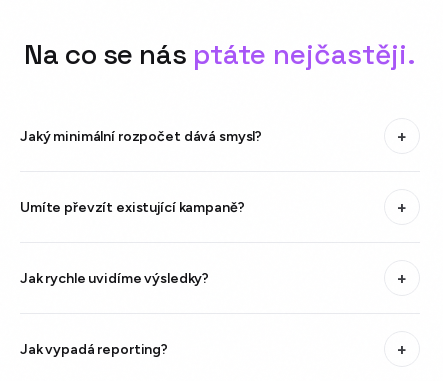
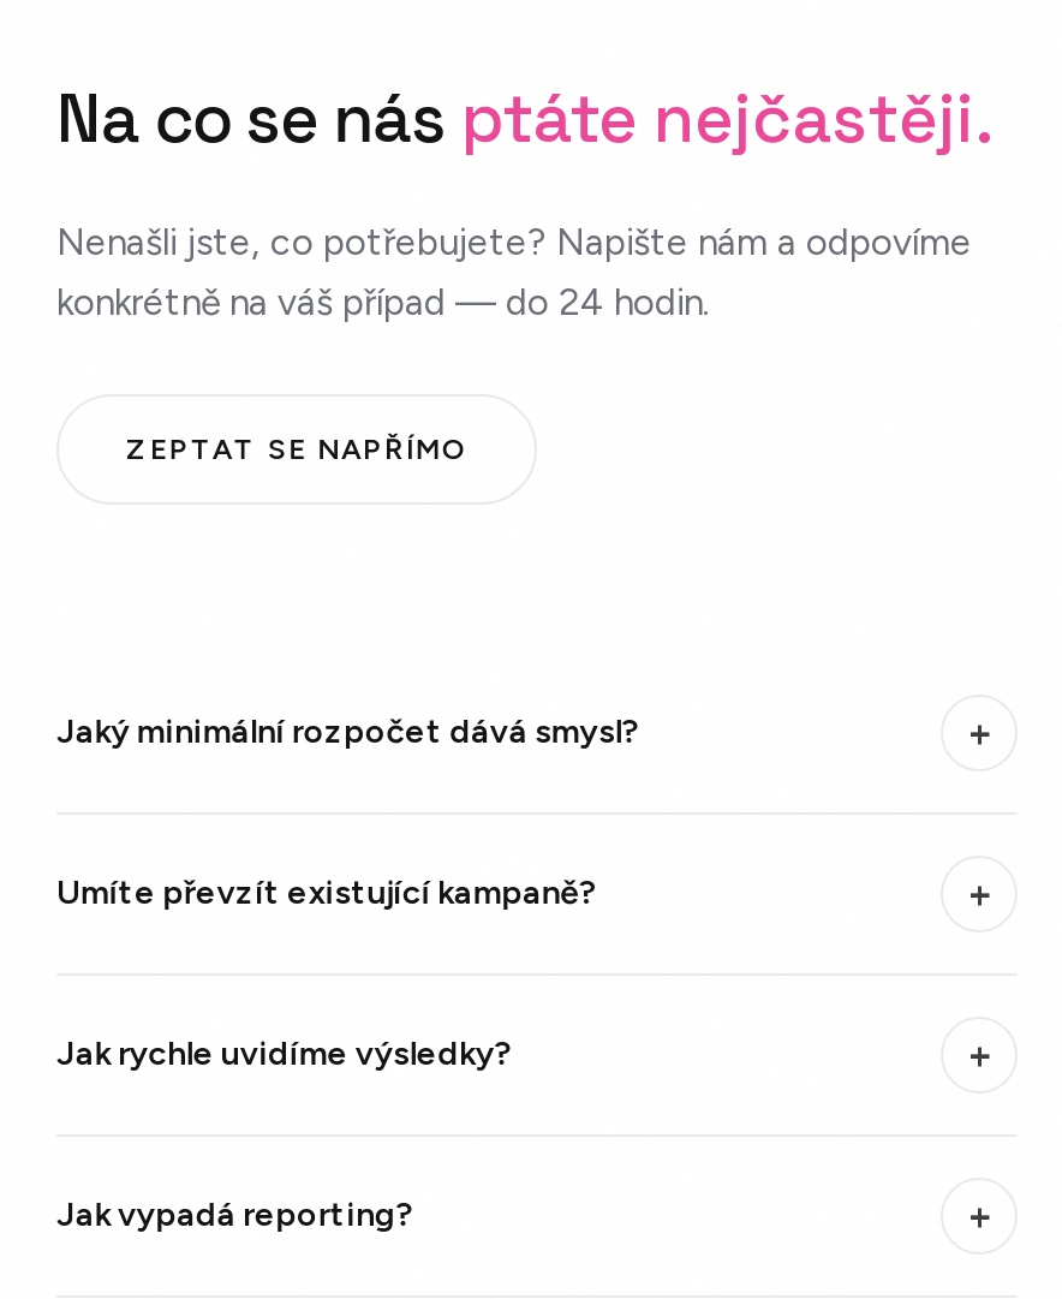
+ Nenašli jste, co potřebujete? Napište nám a odpovíme
+ konkrétně na váš případ — do 24 hodin.
+ ZEPTAT SE NAPŘÍMO
